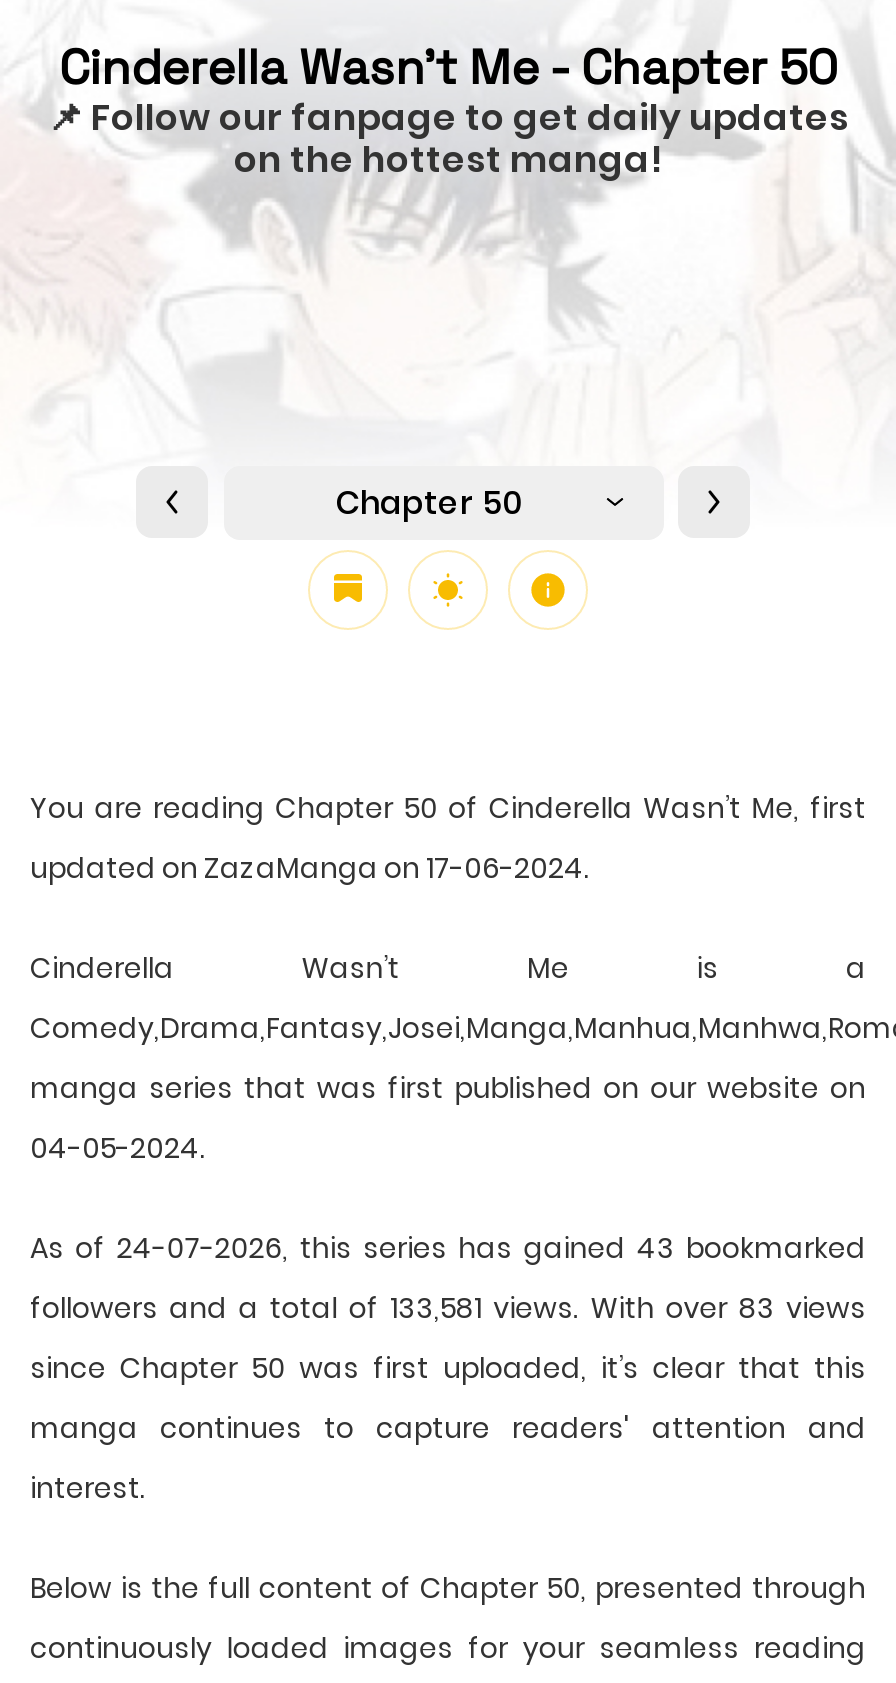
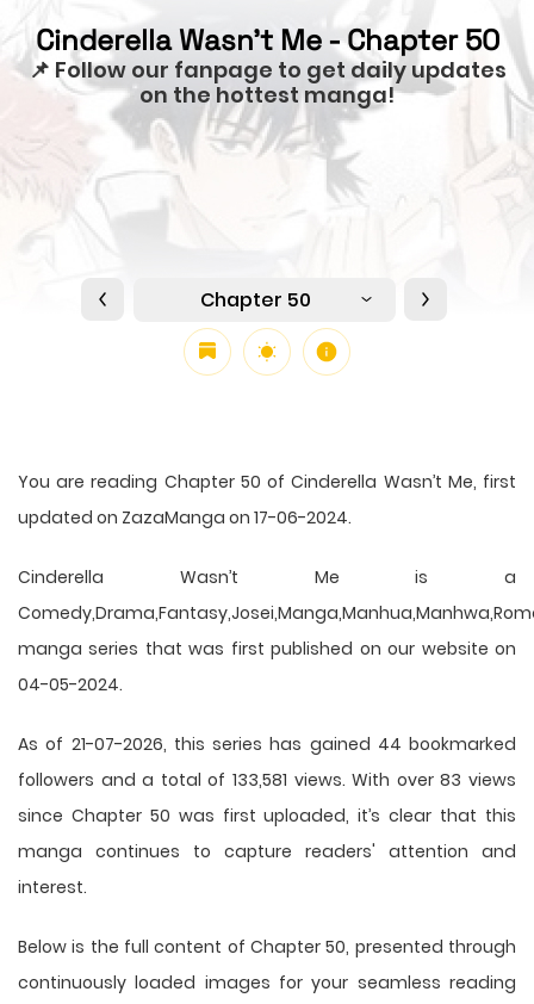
- As of 24-07-2026, this series has gained 43 bookmarked
+ As of 21-07-2026, this series has gained 44 bookmarked
